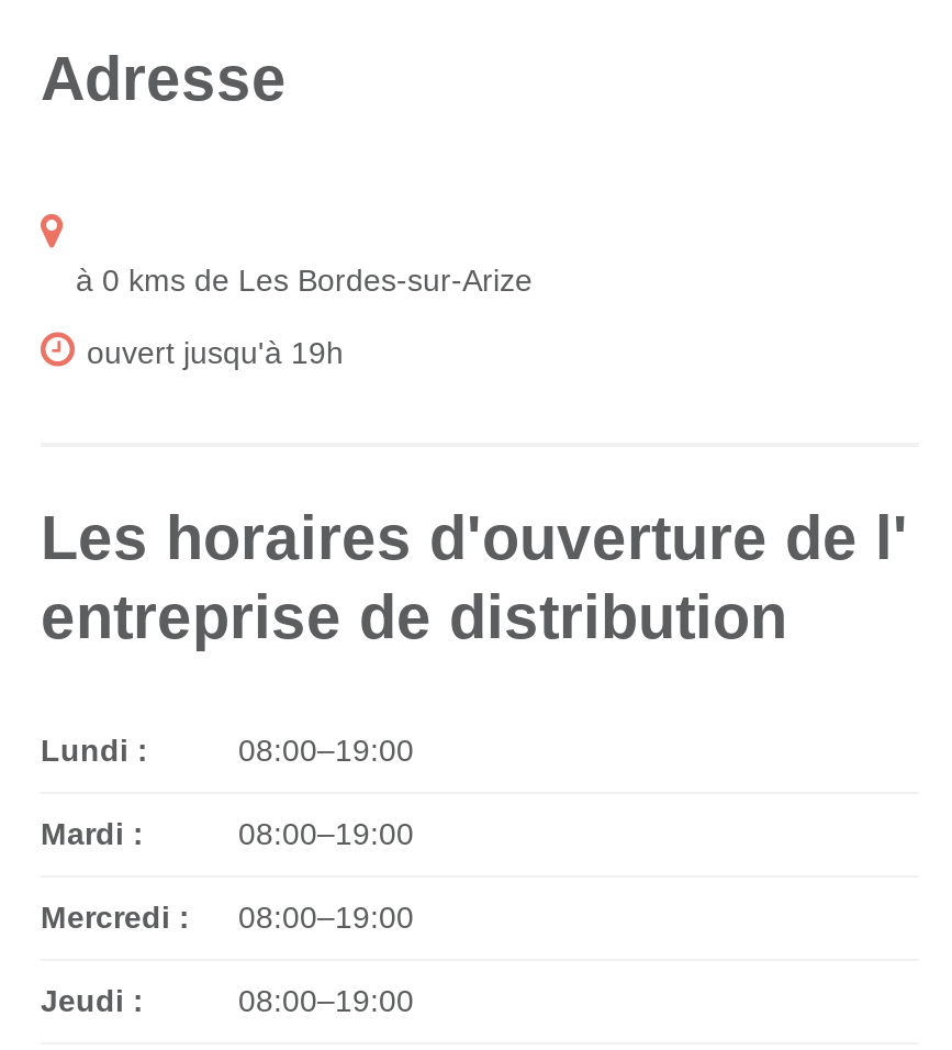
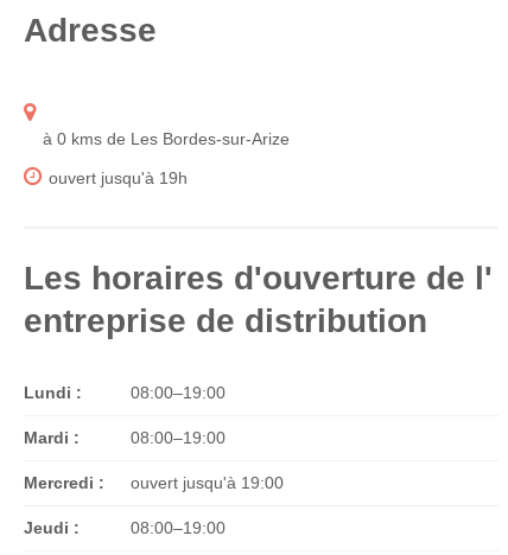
- 08:00–19:00
+ ouvert jusqu'à 19:00
